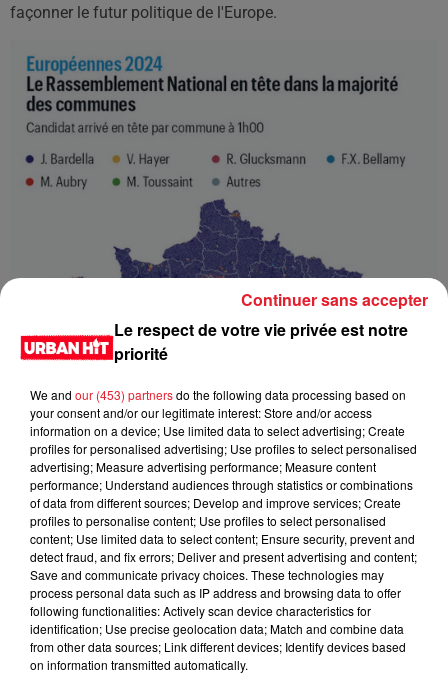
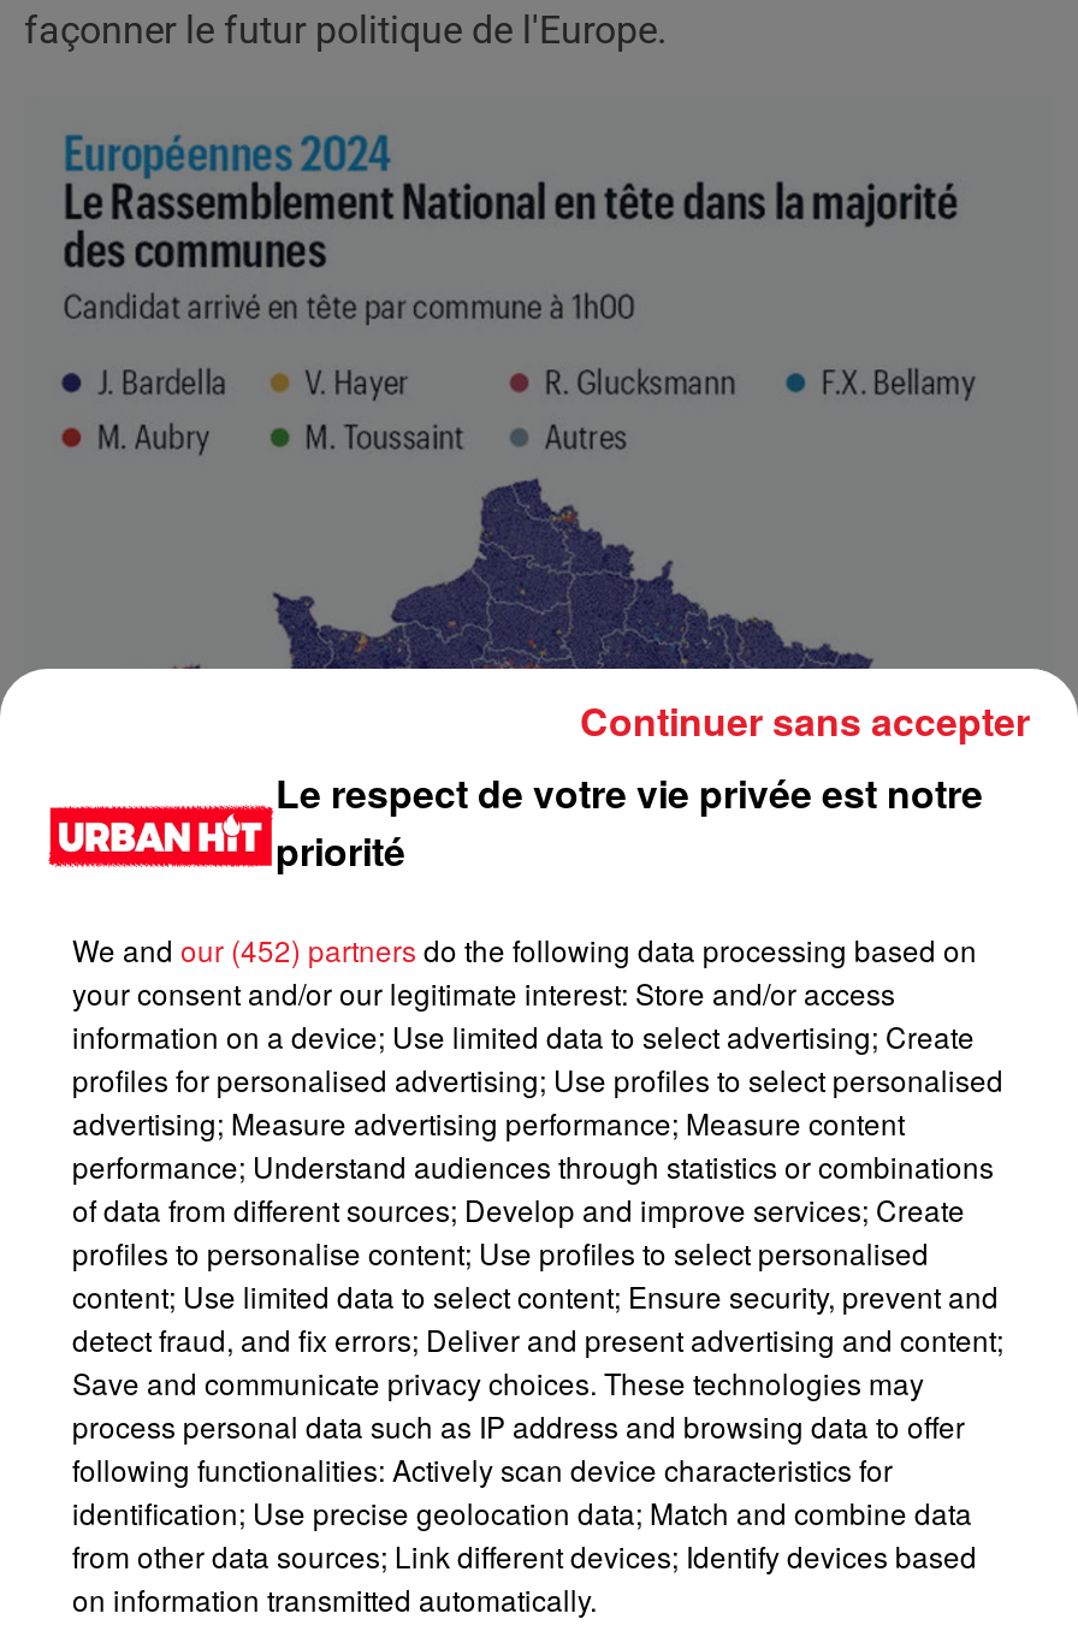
- We and our (453) partners do the following data processing based on
+ We and our (452) partners do the following data processing based on
